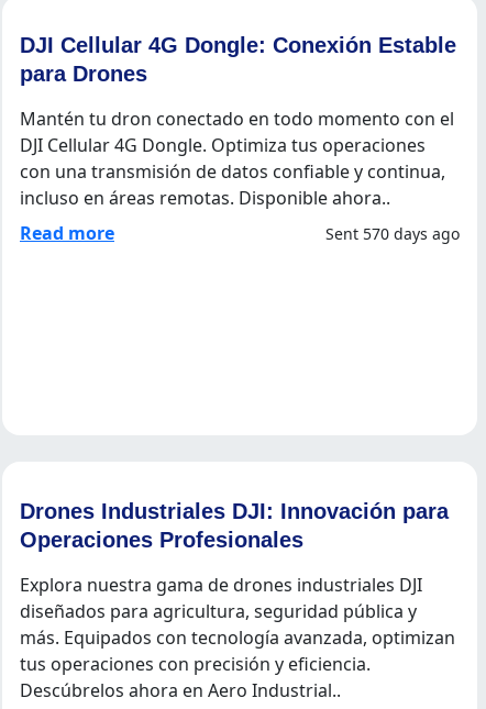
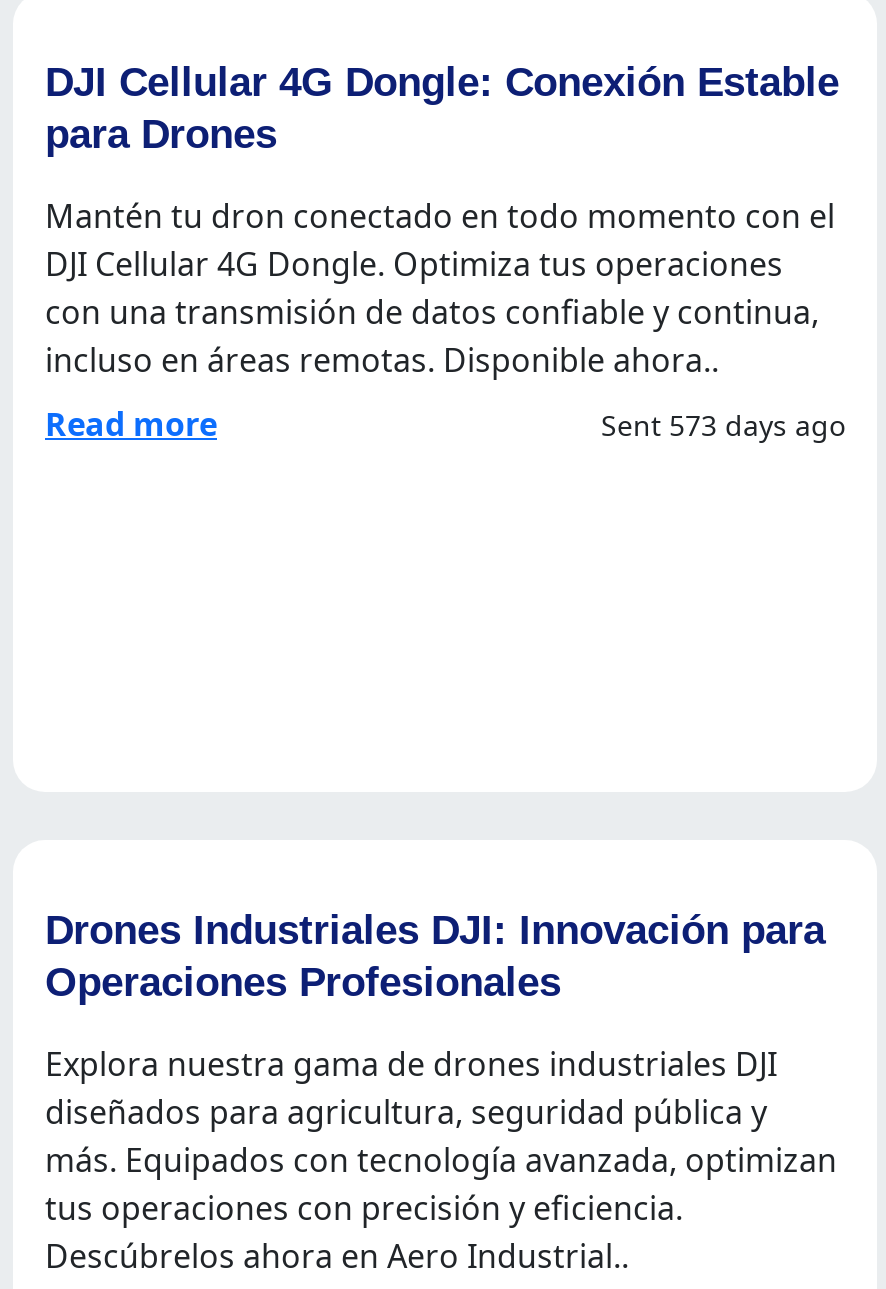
- Sent 570 days ago
+ Sent 573 days ago
